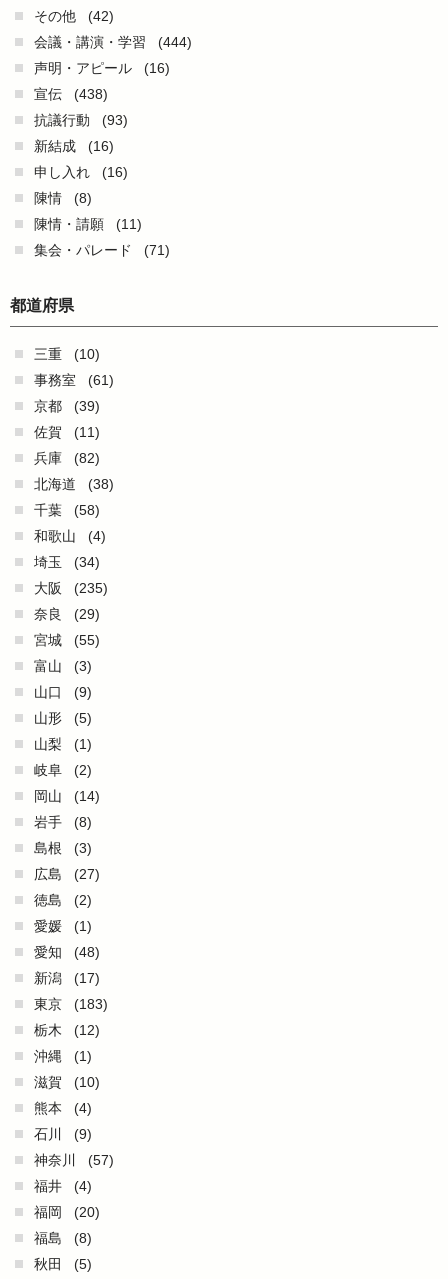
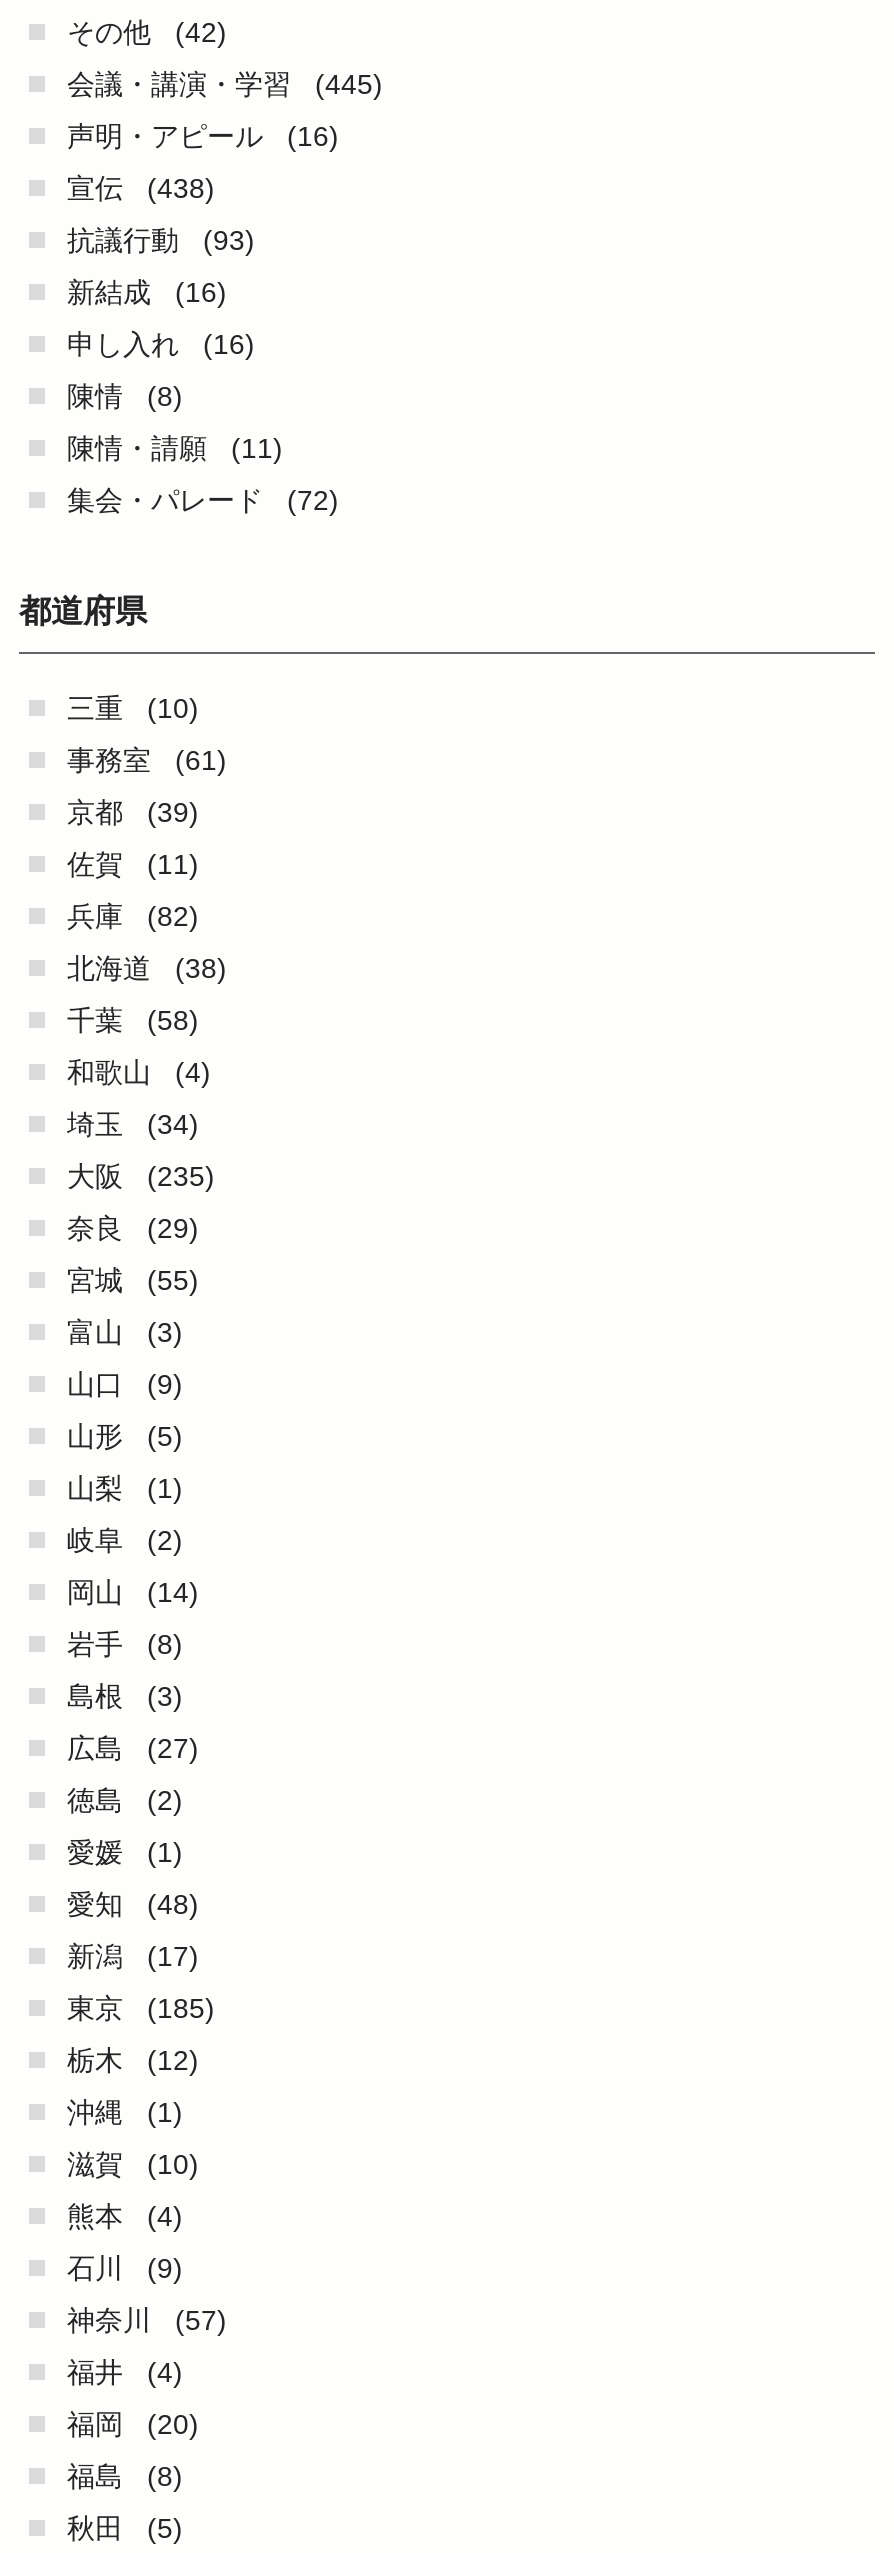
- 会議・講演・学習 (444)
+ 会議・講演・学習 (445)

- 集会・パレード (71)
+ 集会・パレード (72)

- 東京 (183)
+ 東京 (185)
